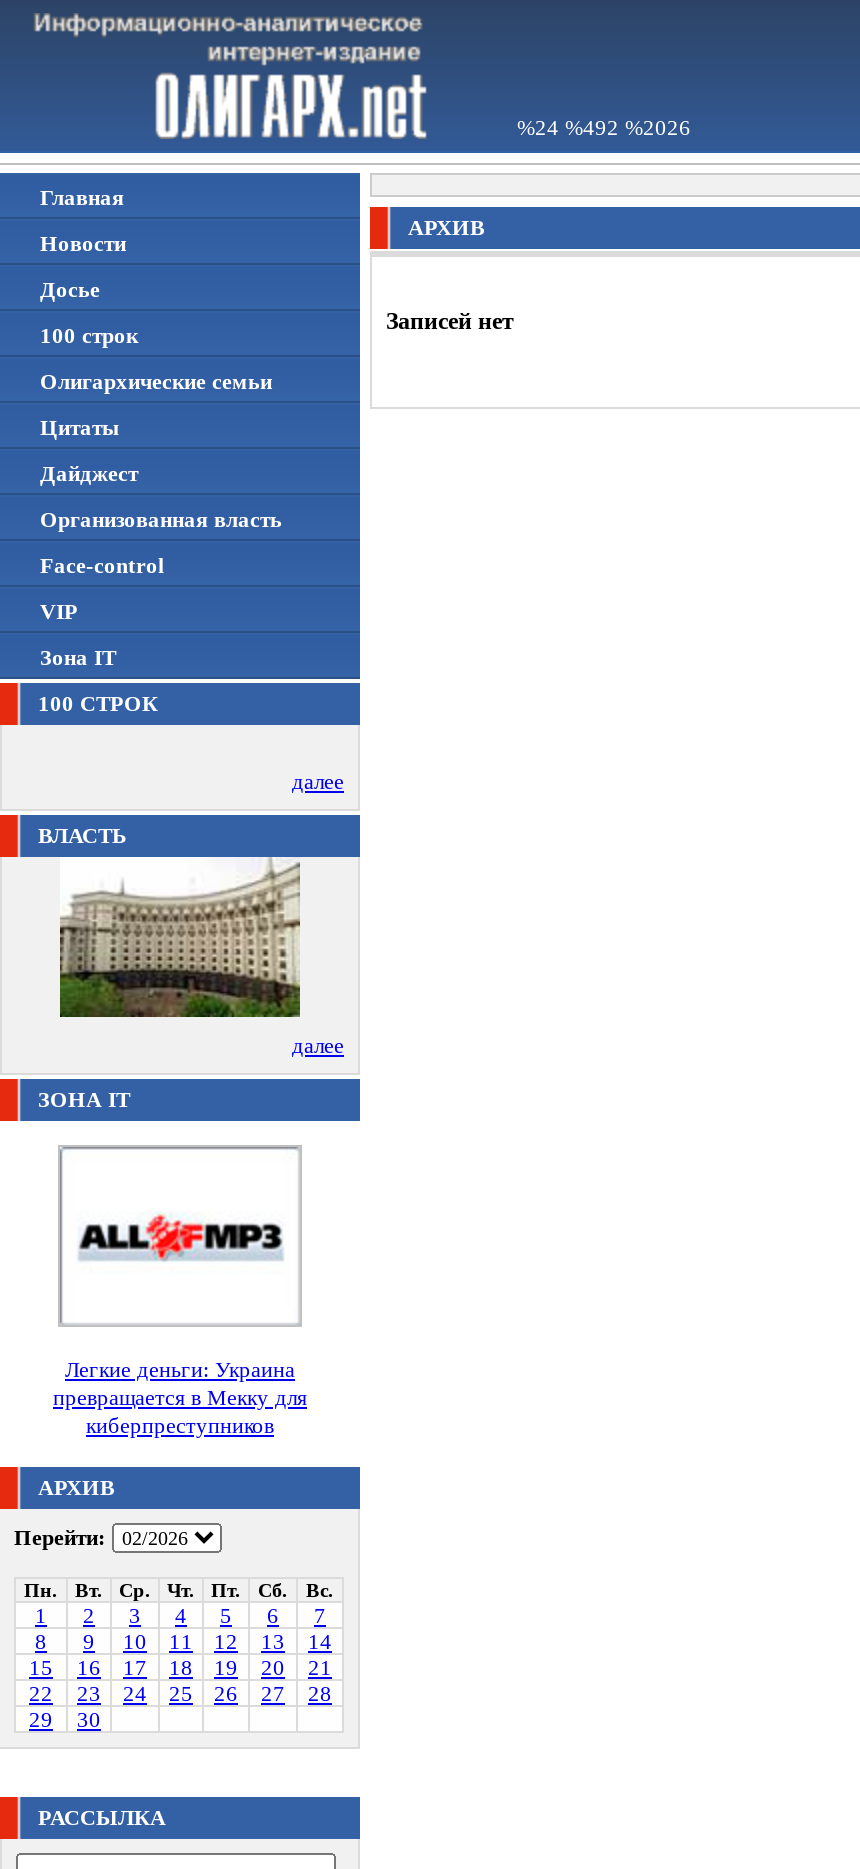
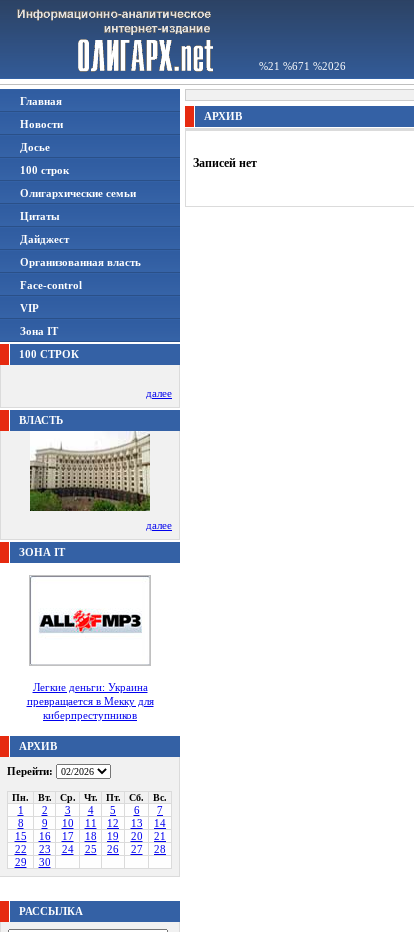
- %24 %492 %2026
+ %21 %671 %2026
